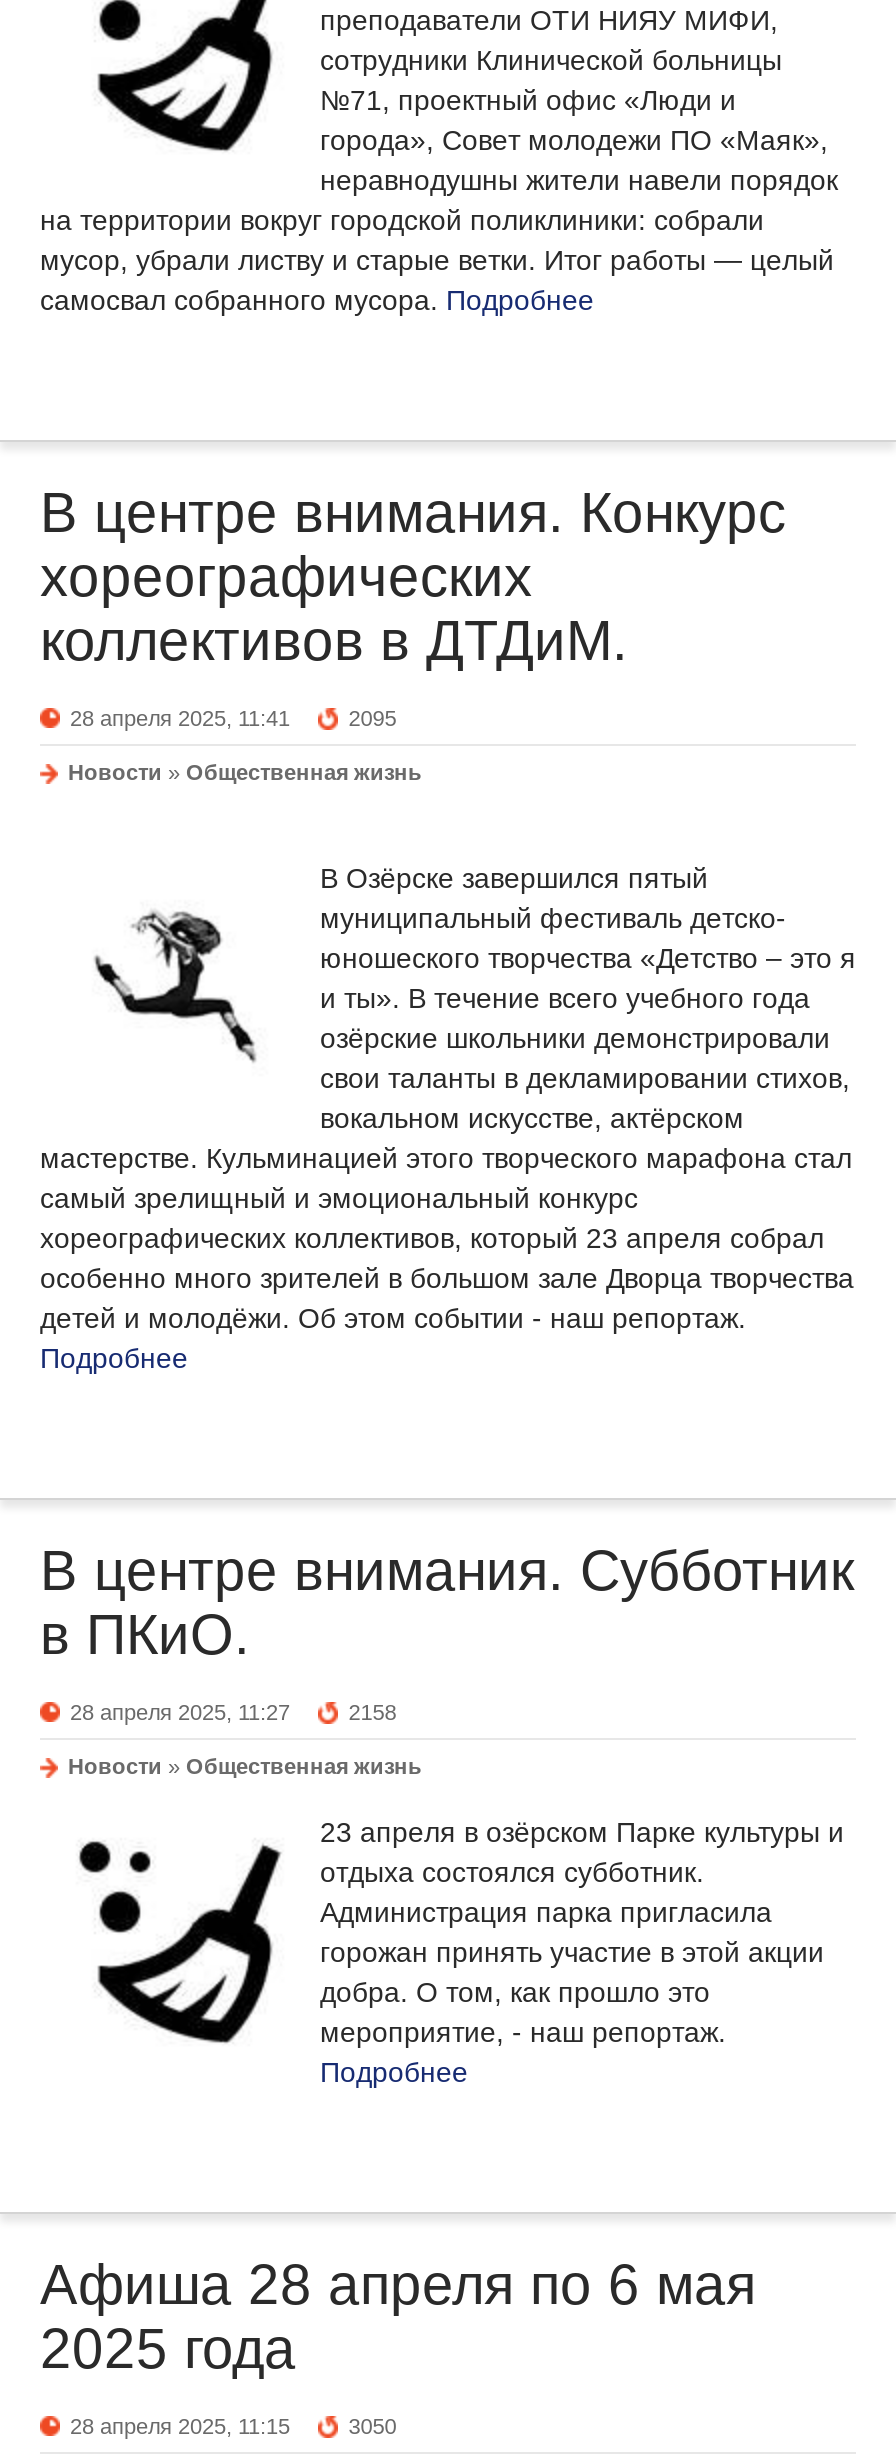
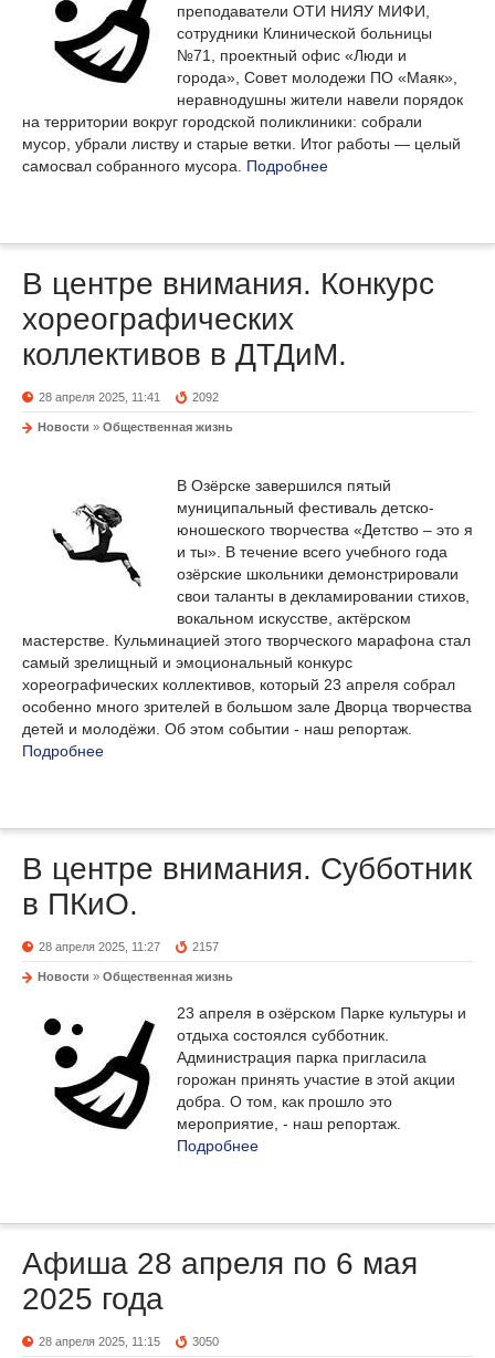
- 2095
+ 2092

- 2158
+ 2157
